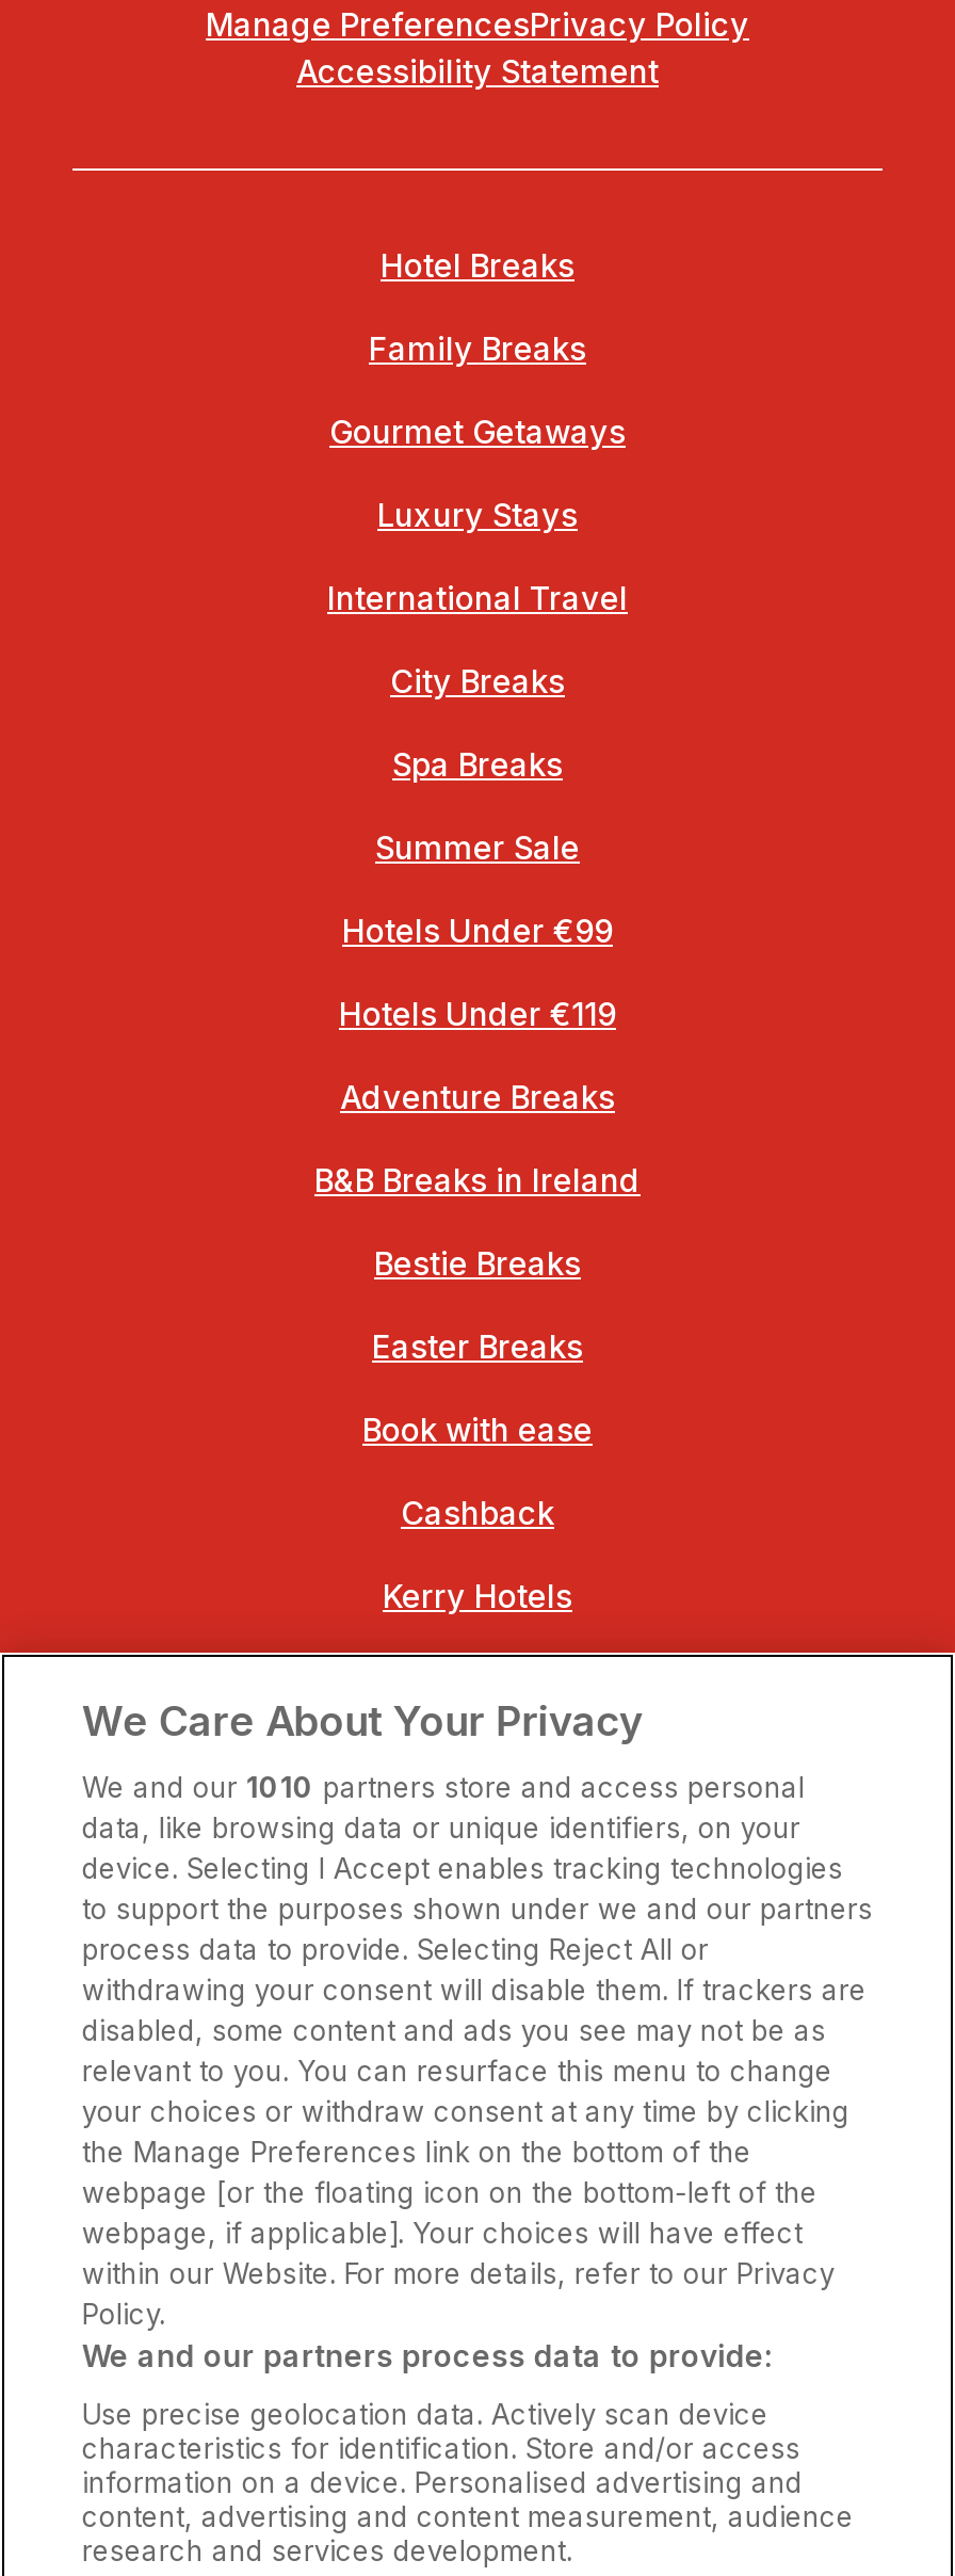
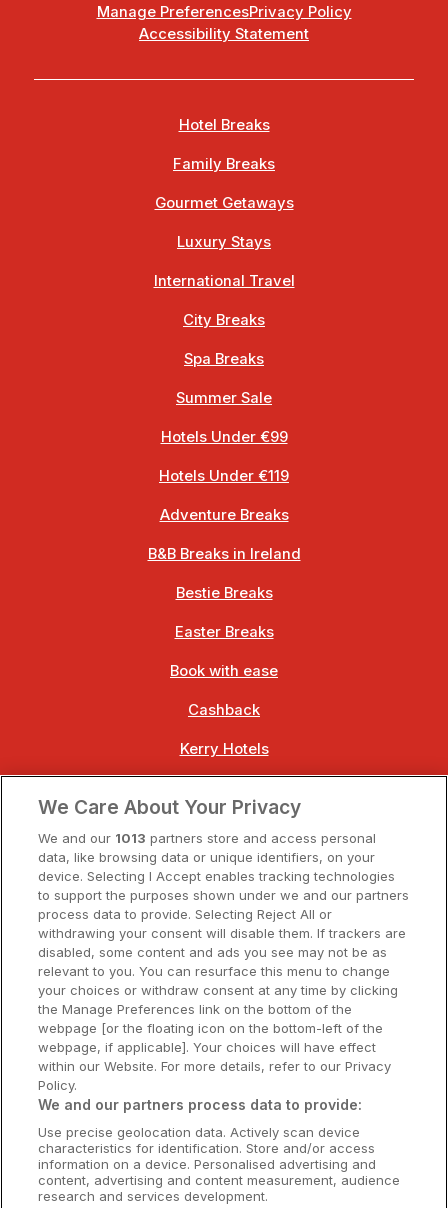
- We and our 1010 partners store and access personal
+ We and our 1013 partners store and access personal
